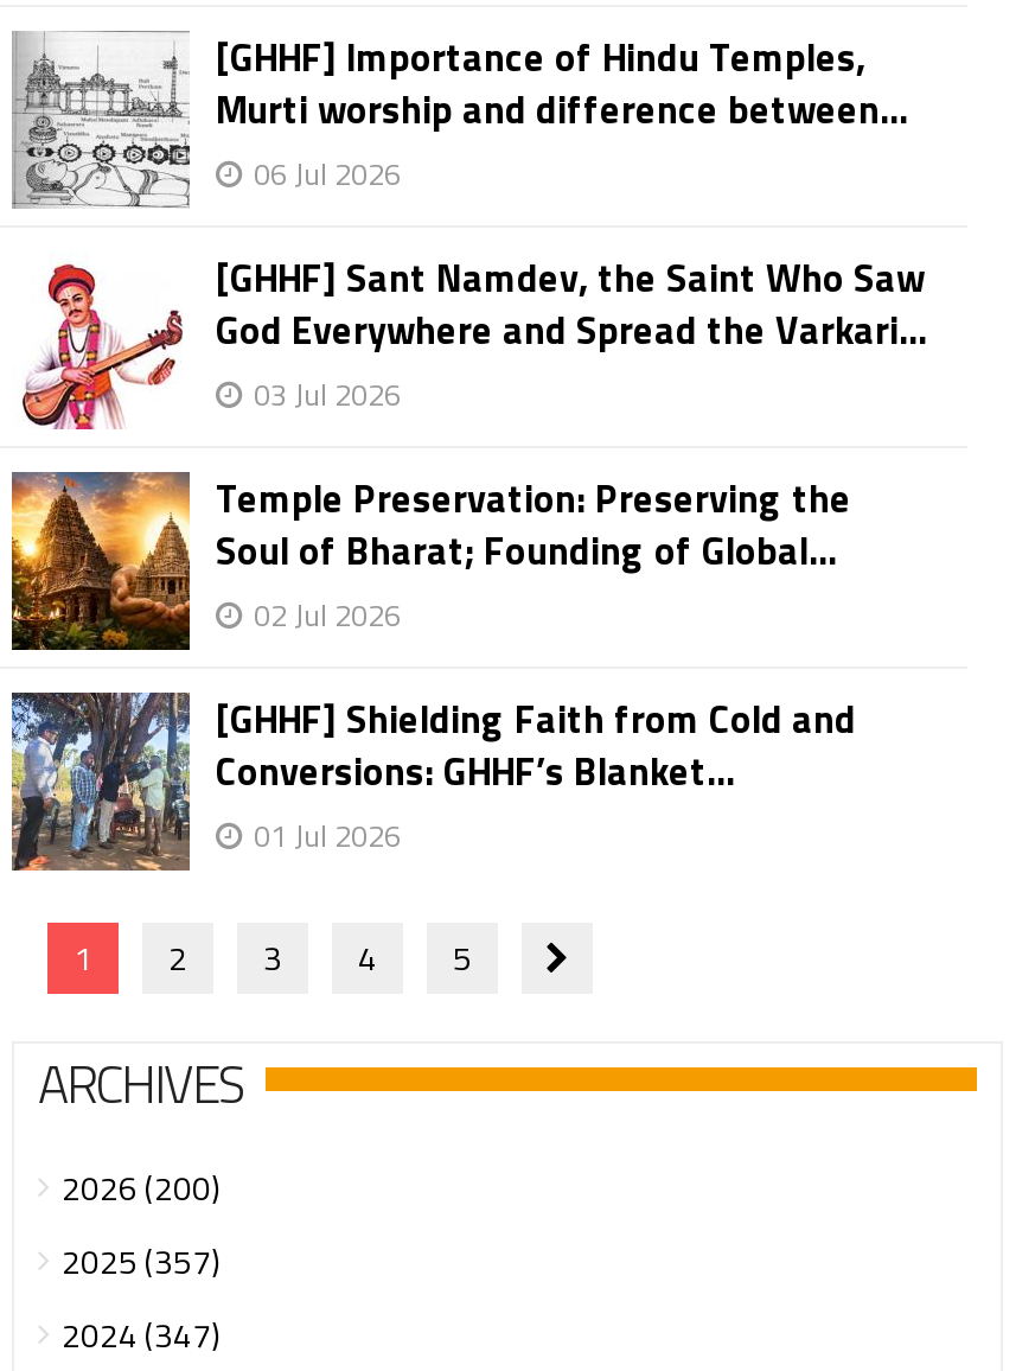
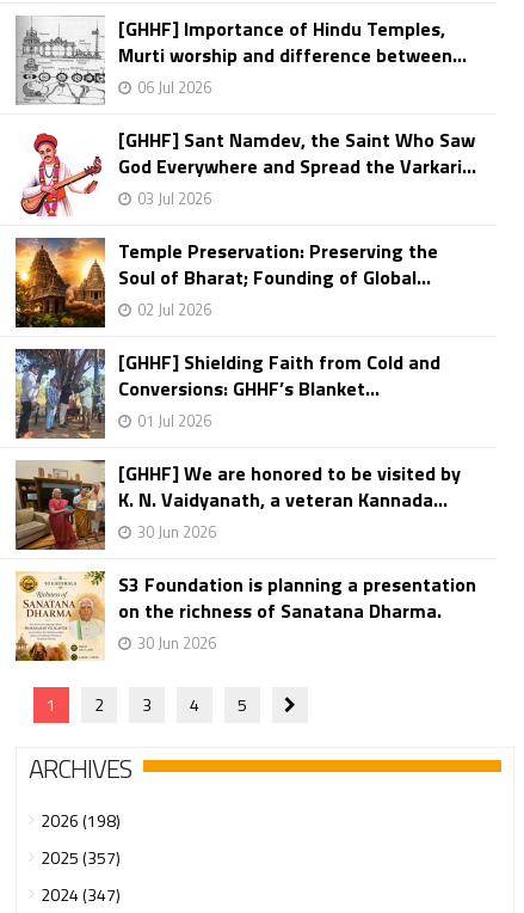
+ [image]
+ [GHHF] We are honored to be visited by
+ K. N. Vaidyanath, a veteran Kannada...
+ 30 Jun 2026
+ S3 Foundation is planning a presentation
+ on the richness of Sanatana Dharma.
+ 30 Jun 2026

+ [image]

- 2026 (200)
+ 2026 (198)
